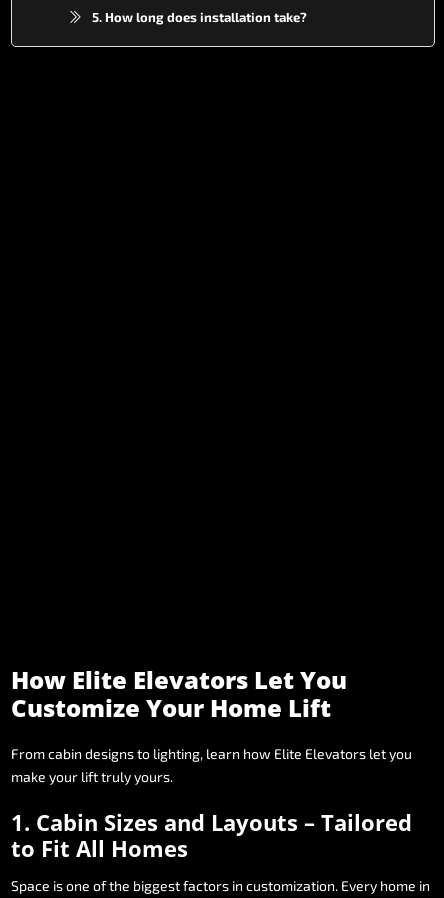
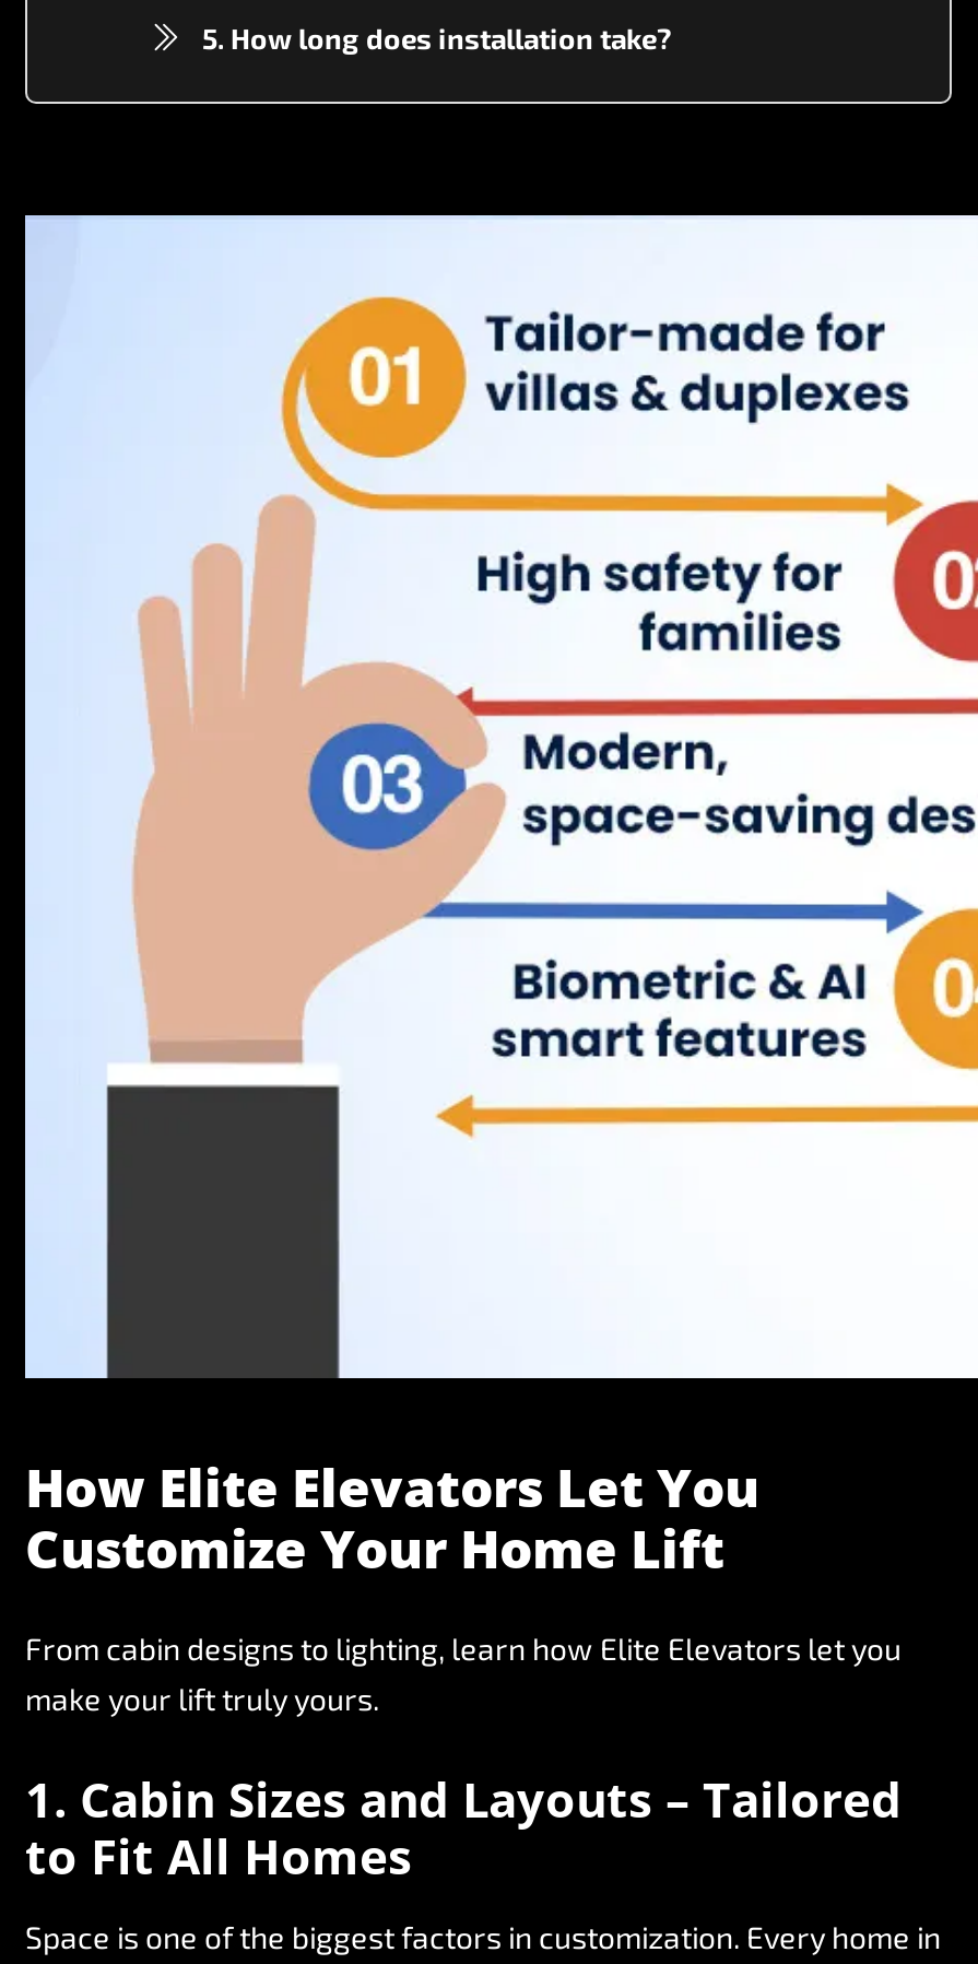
+ [image]
